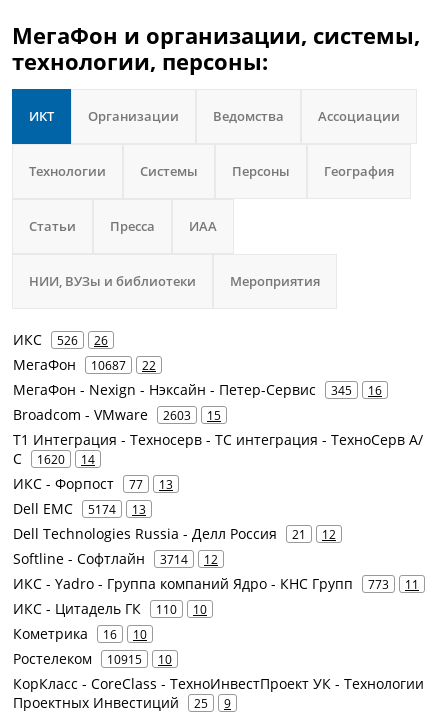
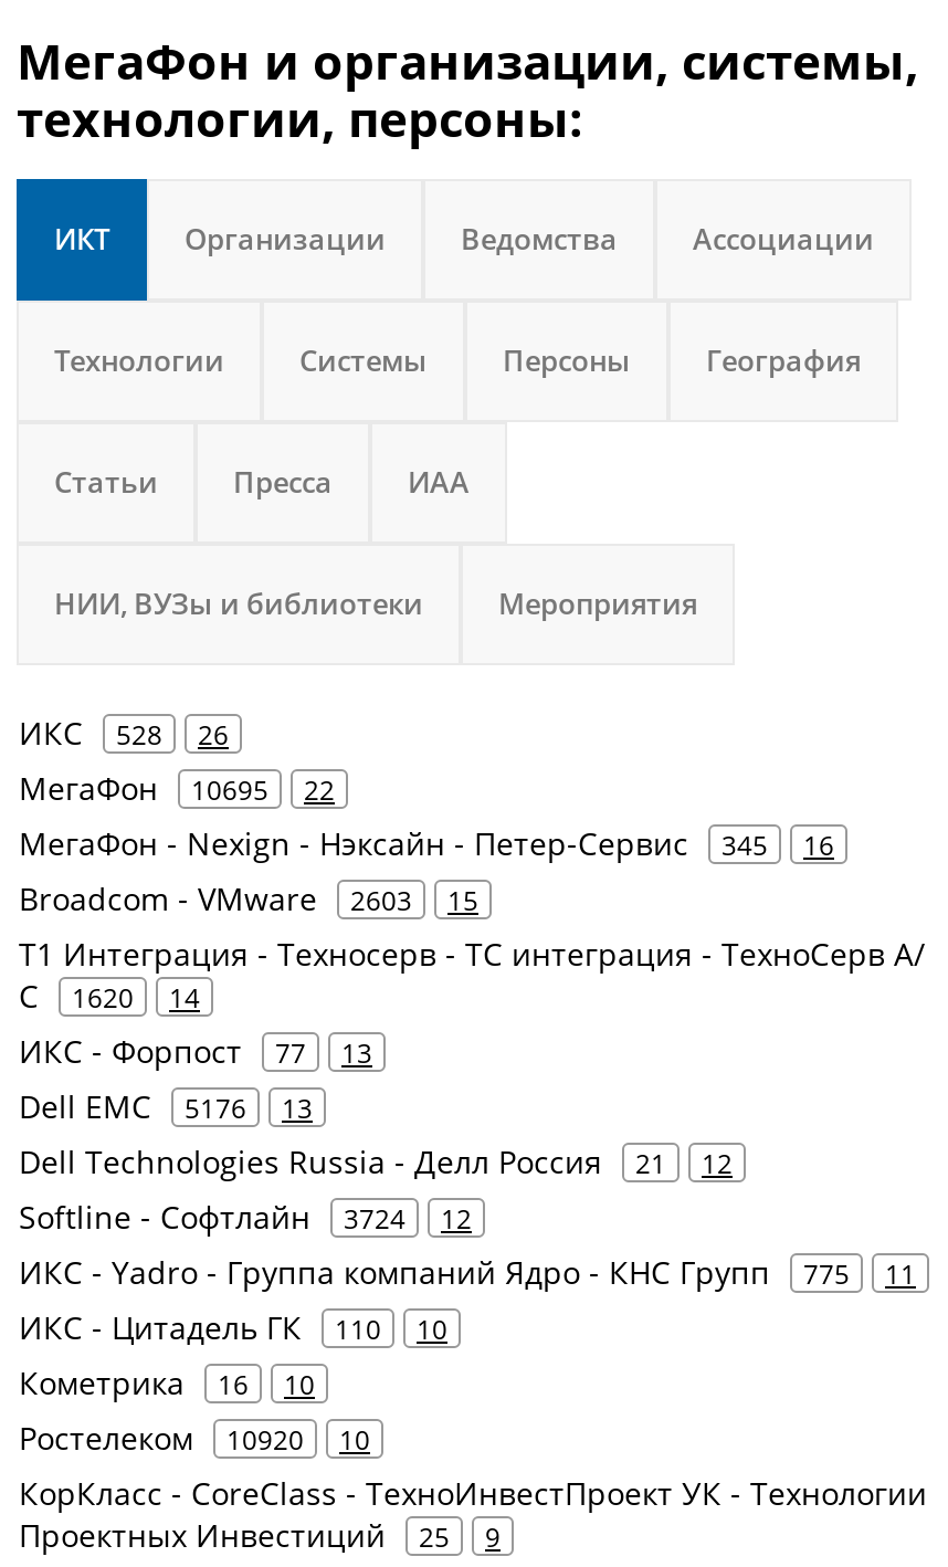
- ИКС 526 26
+ ИКС 528 26

- МегаФон 10687 22
+ МегаФон 10695 22

- Dell EMC 5174 13
+ Dell EMC 5176 13

- Softline - Софтлайн 3714 12
+ Softline - Софтлайн 3724 12

- 773
+ 775

- Ростелеком 10915 10
+ Ростелеком 10920 10
